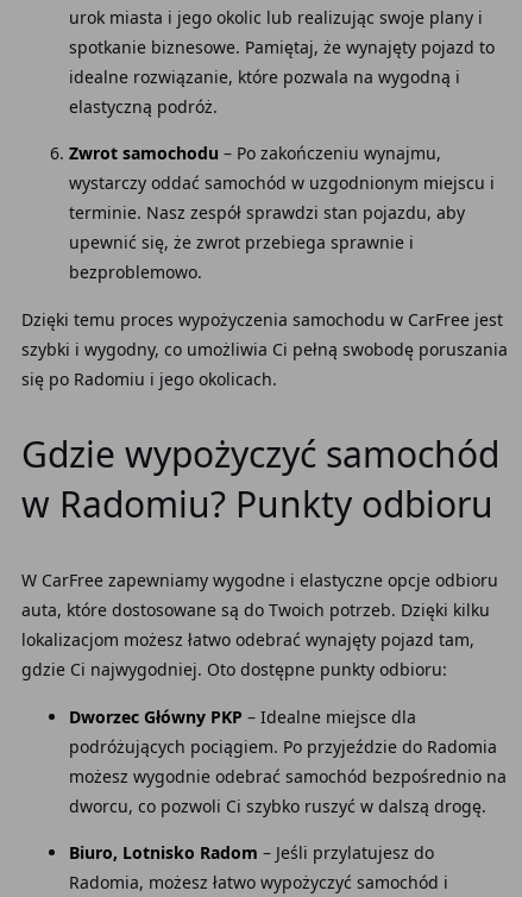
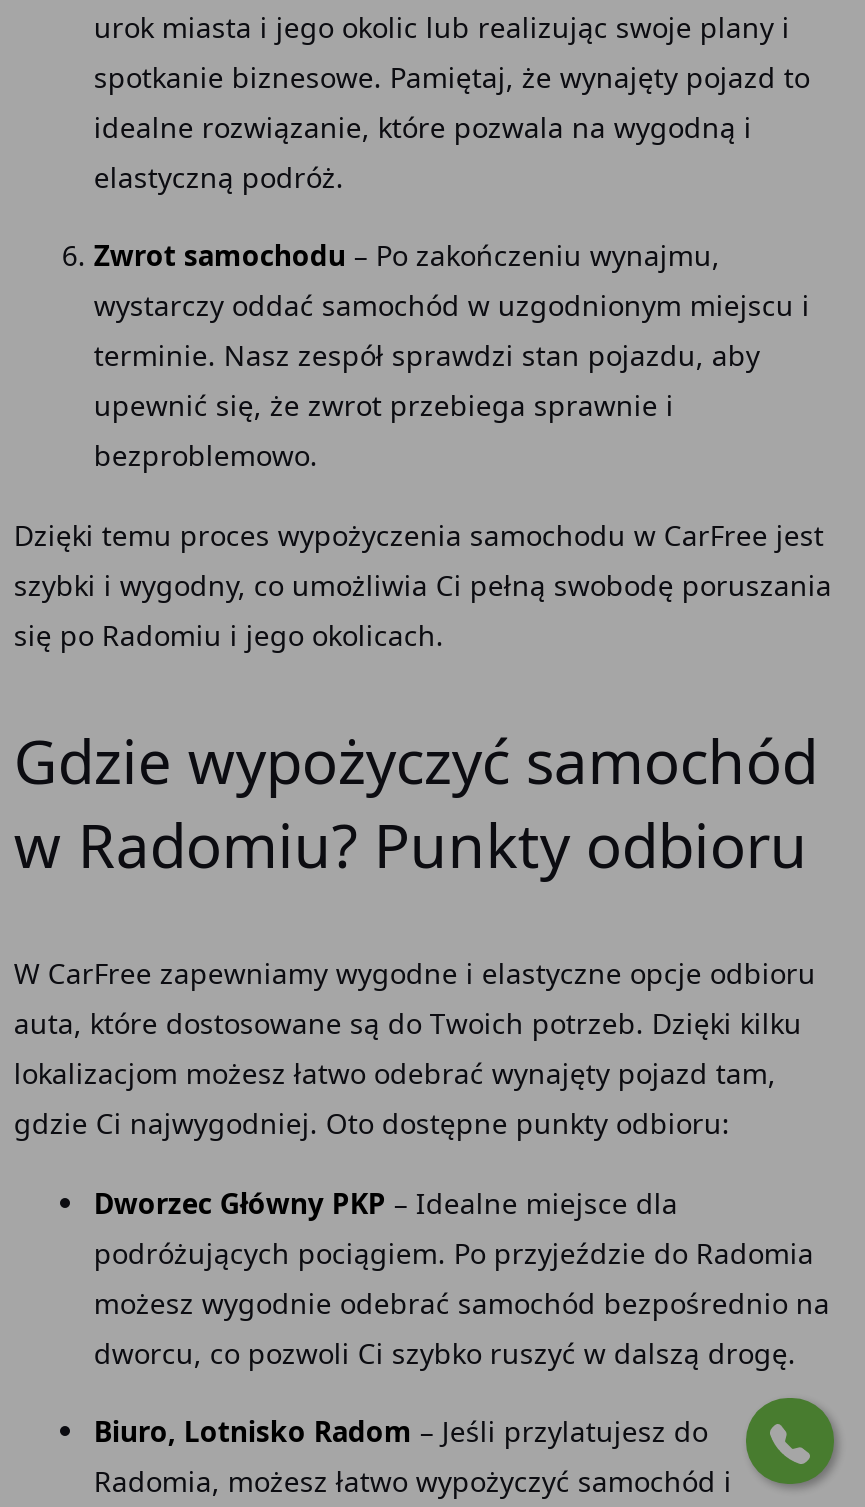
+ [image]
